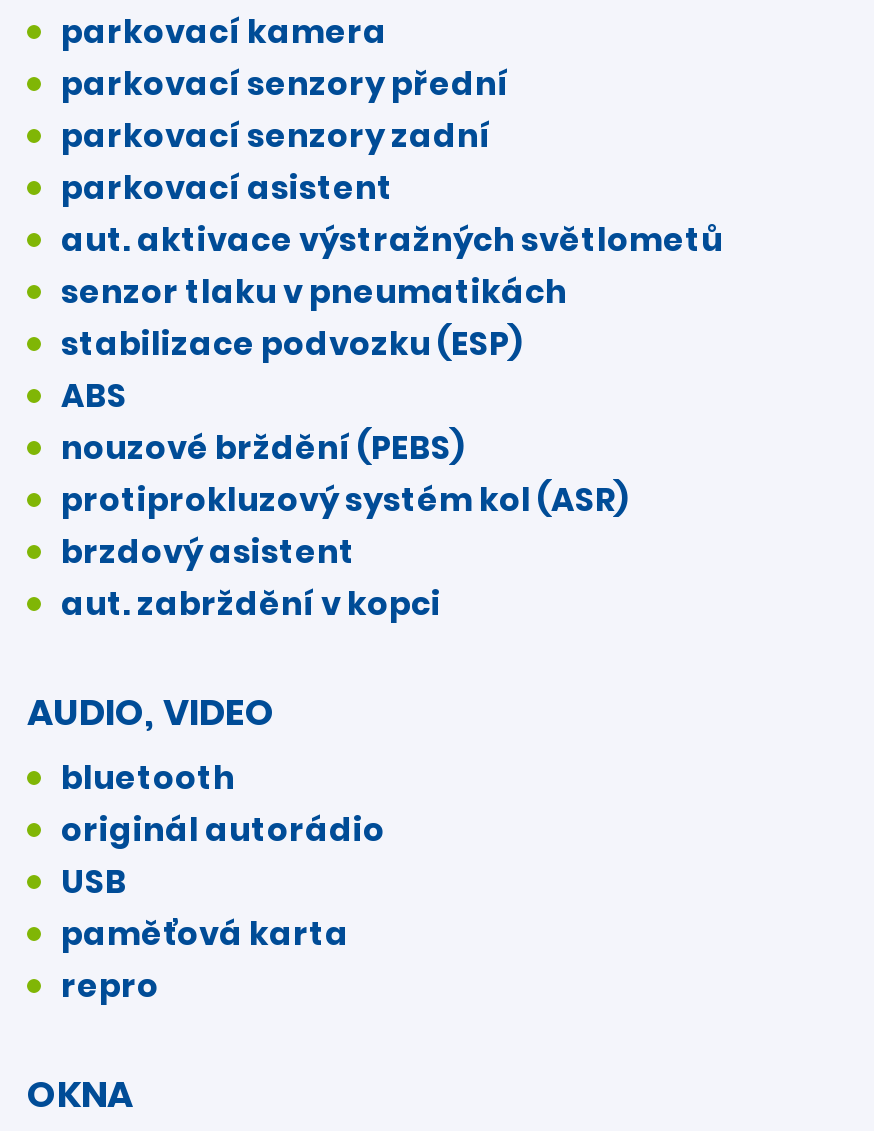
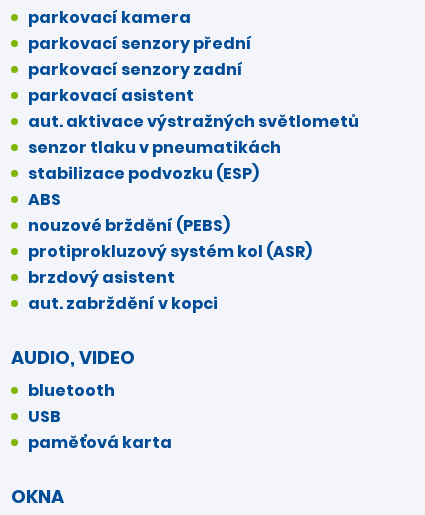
- originál autorádio

- repro
